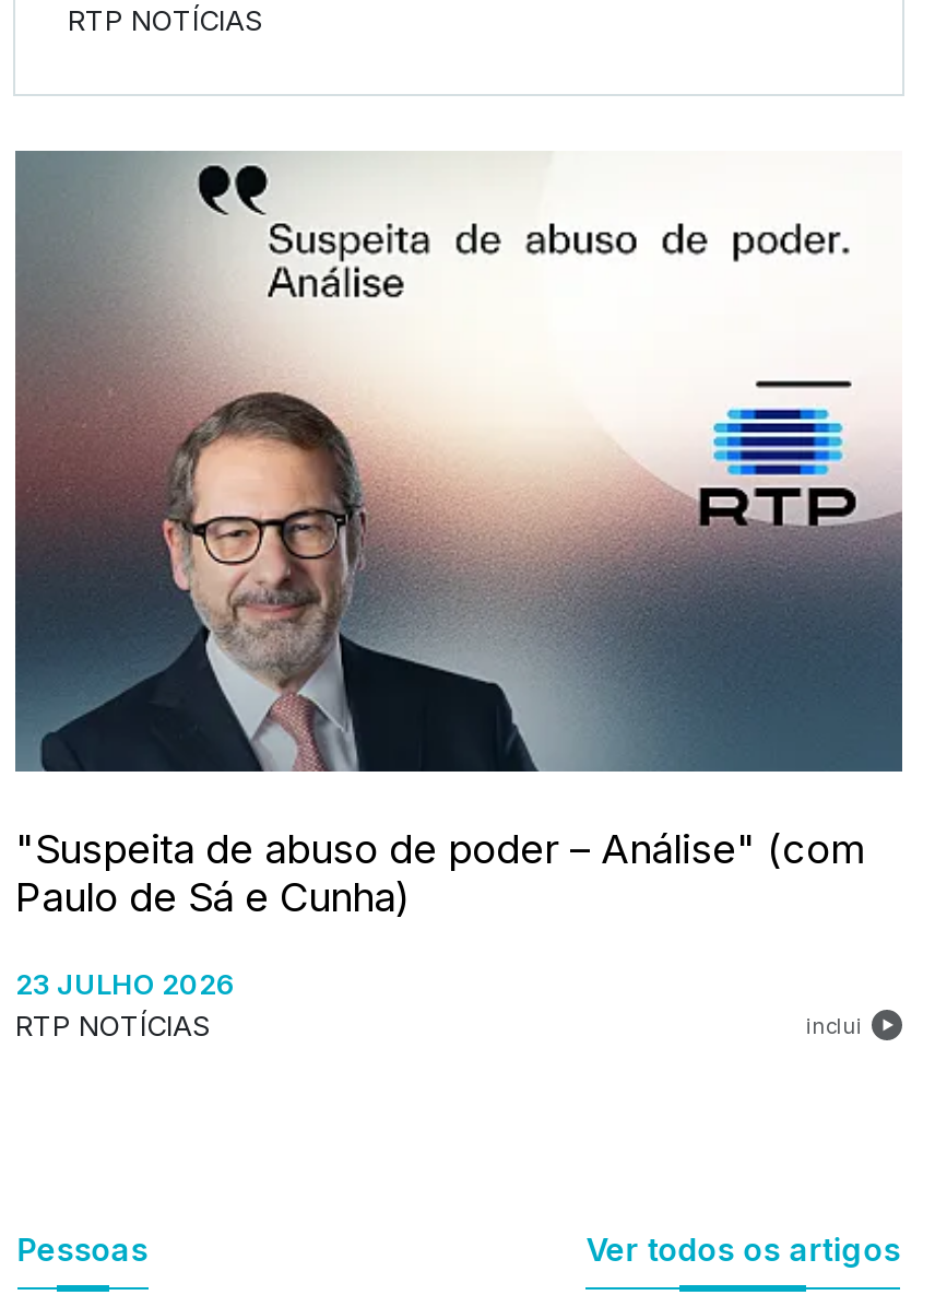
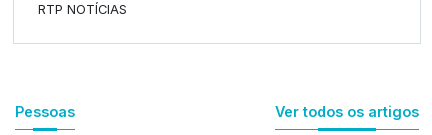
- [image]
- "Suspeita de abuso de poder – Análise" (com
- Paulo de Sá e Cunha)
- 23 JULHO 2026
- RTP NOTÍCIAS
- inclui
